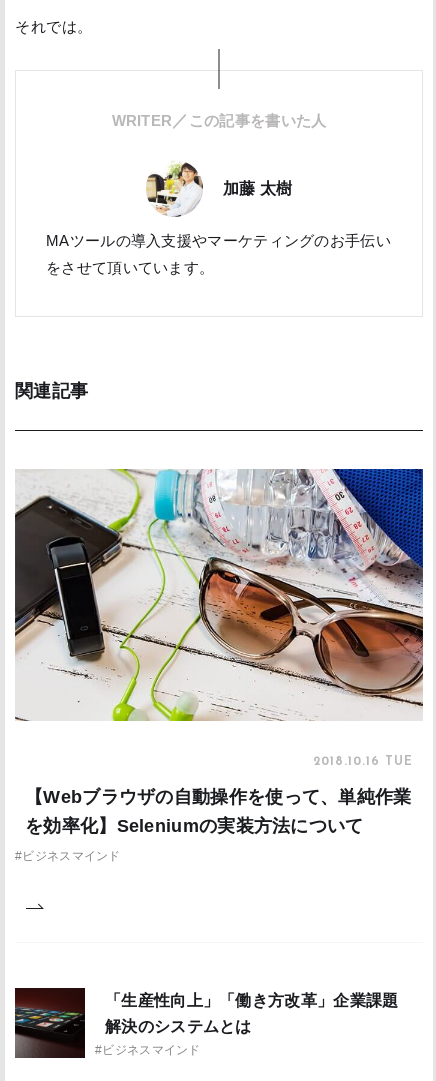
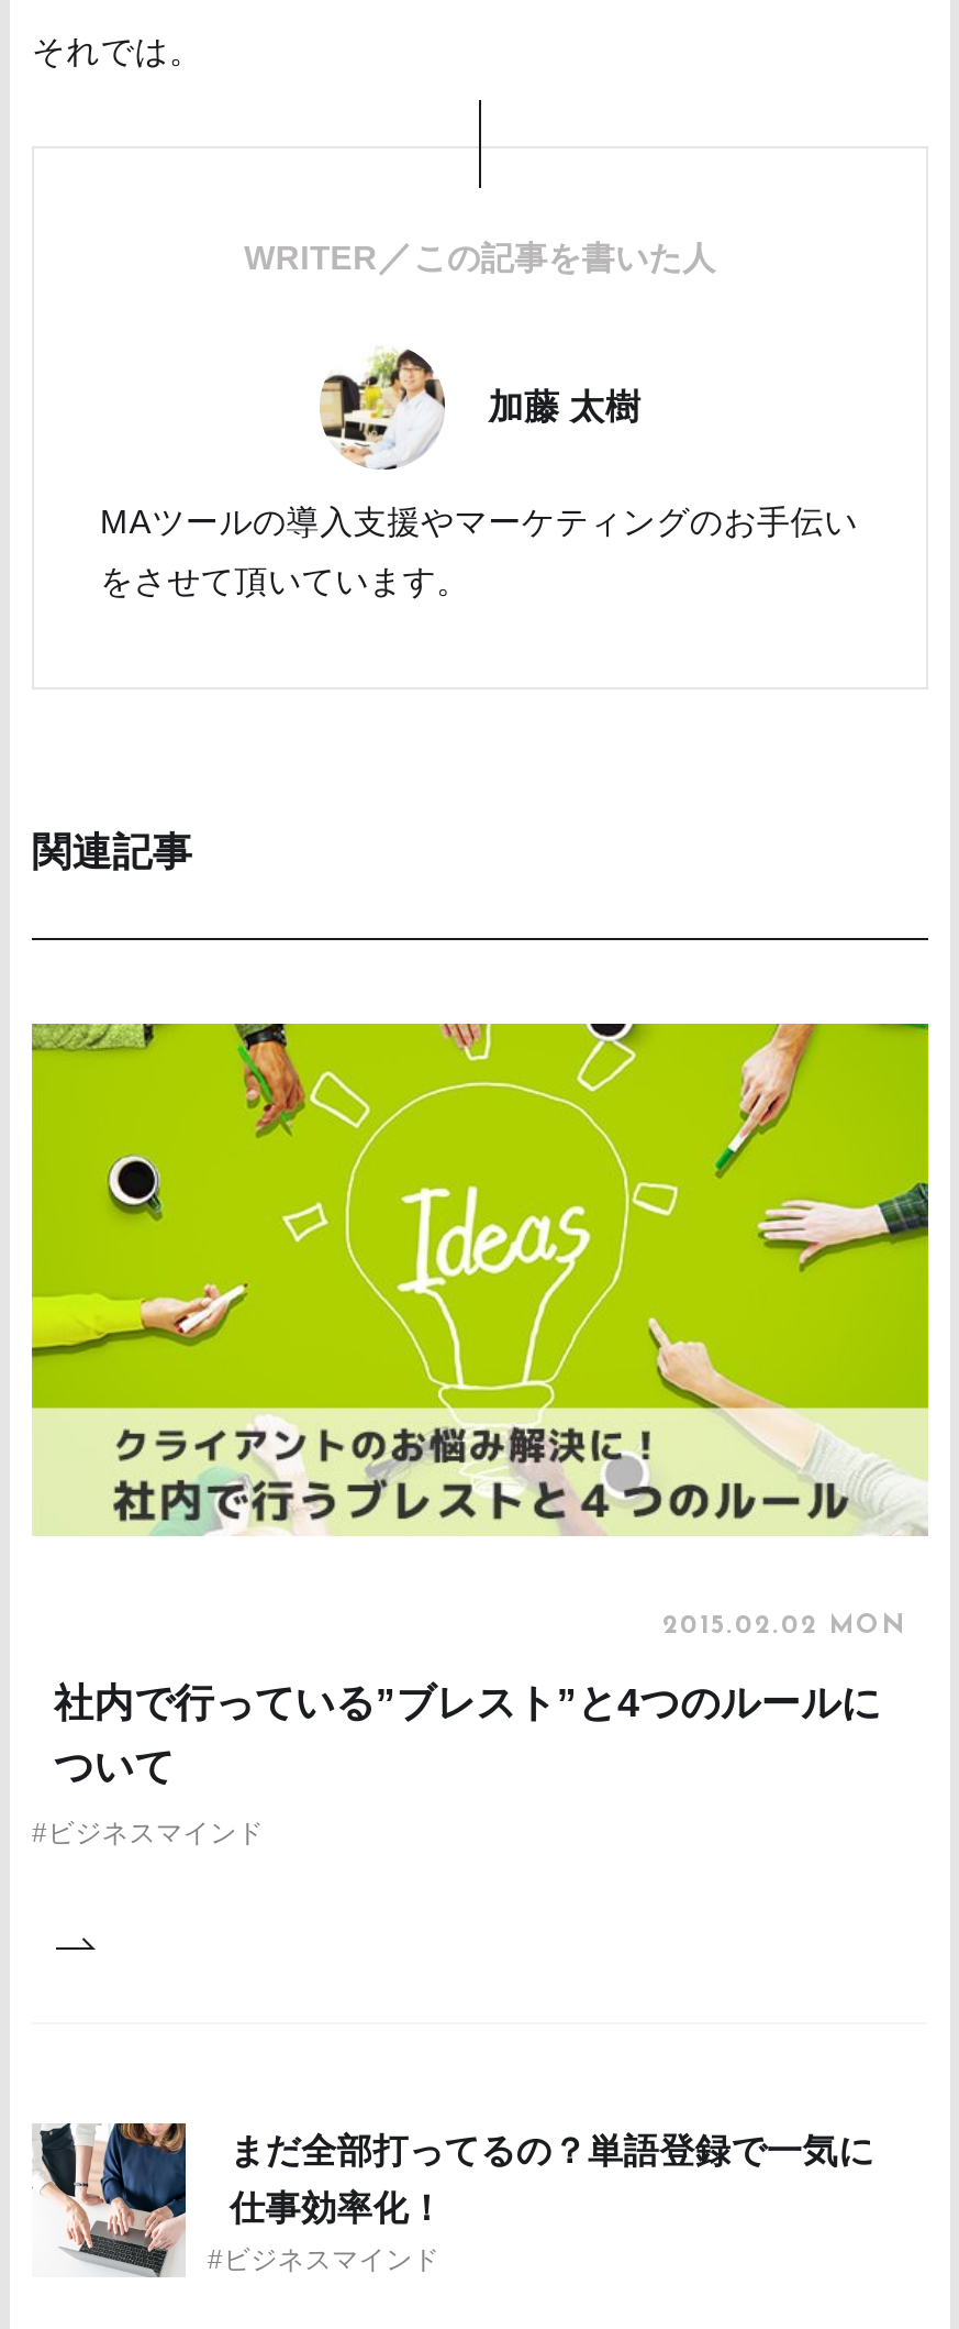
- [image]
- 2018.10.16 TUE
+ [image]
+ 2015.02.02 MON

- 【Webブラウザの自動操作を使って、単純作業
- を効率化】Seleniumの実装方法について
+ 社内で行っている”ブレスト”と4つのルールに
+ ついて

- [image]
- 「生産性向上」「働き方改革」企業課題
+ [image]
+ まだ全部打ってるの？単語登録で一気に

- 解決のシステムとは
+ 仕事効率化！
